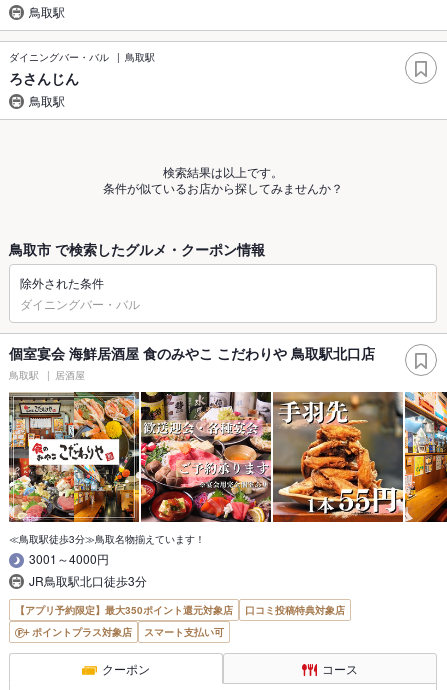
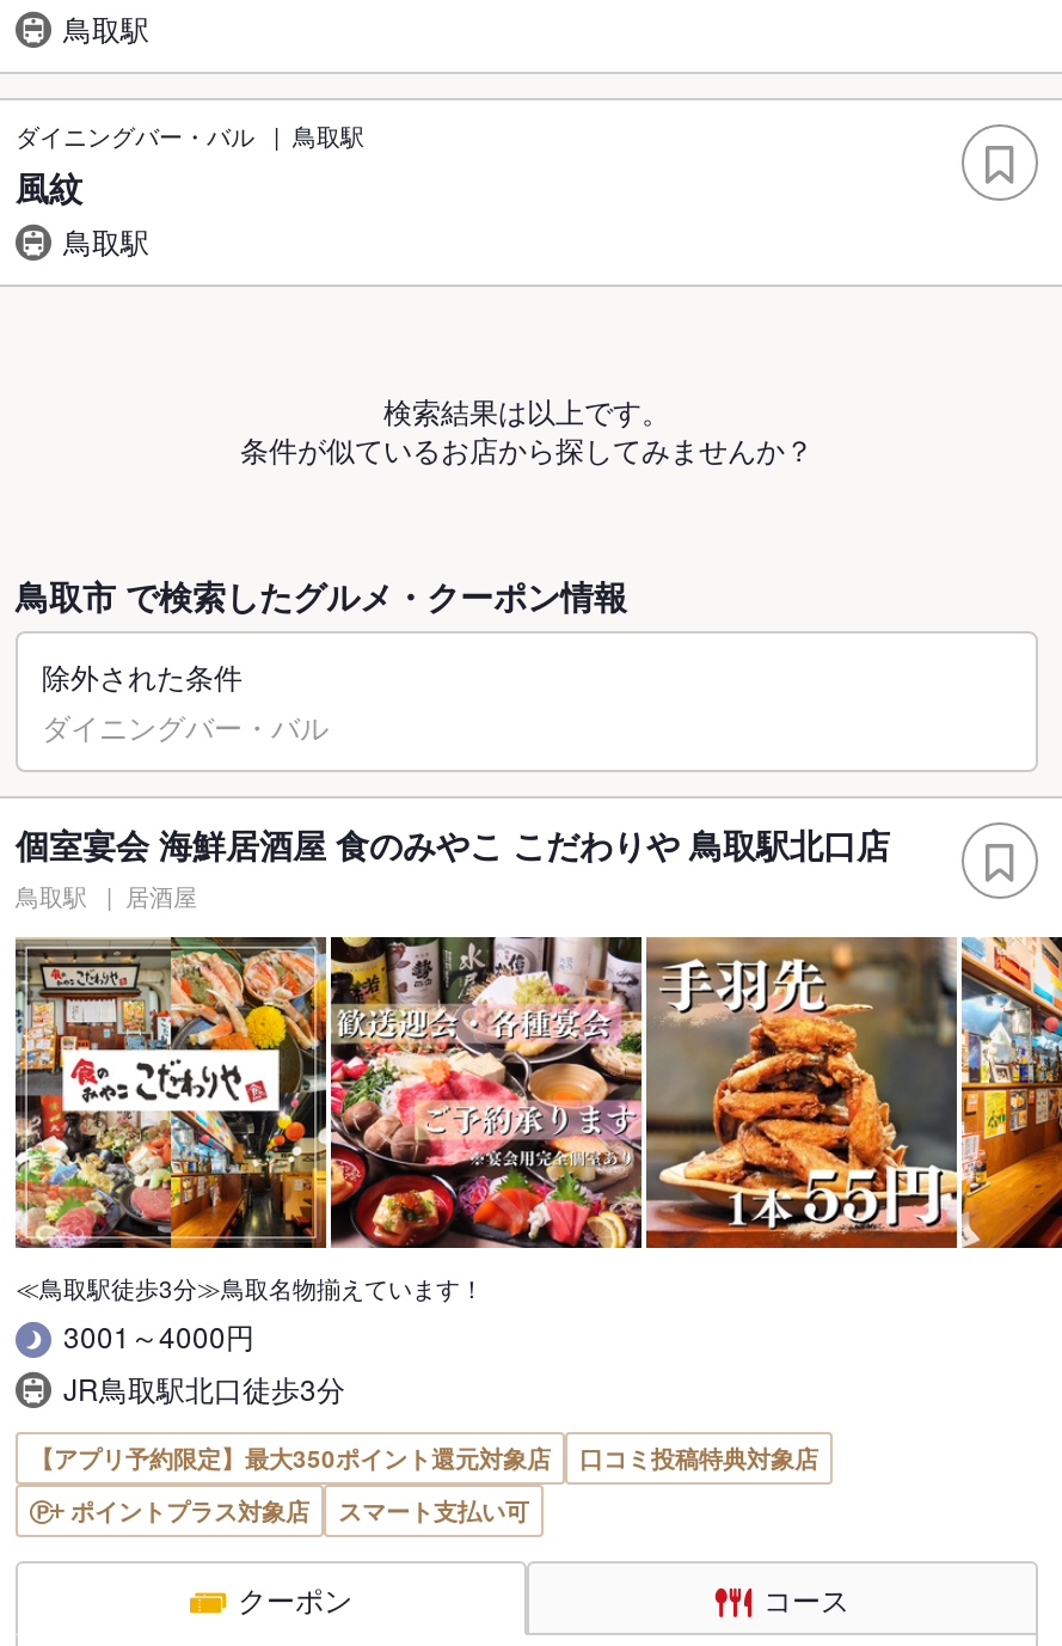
- ろさんじん
+ 風紋
